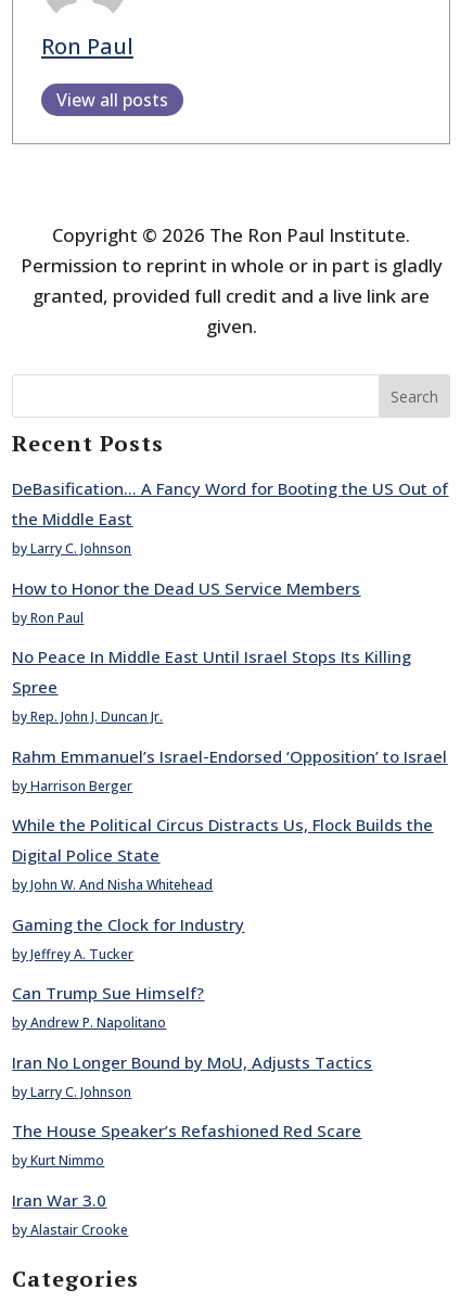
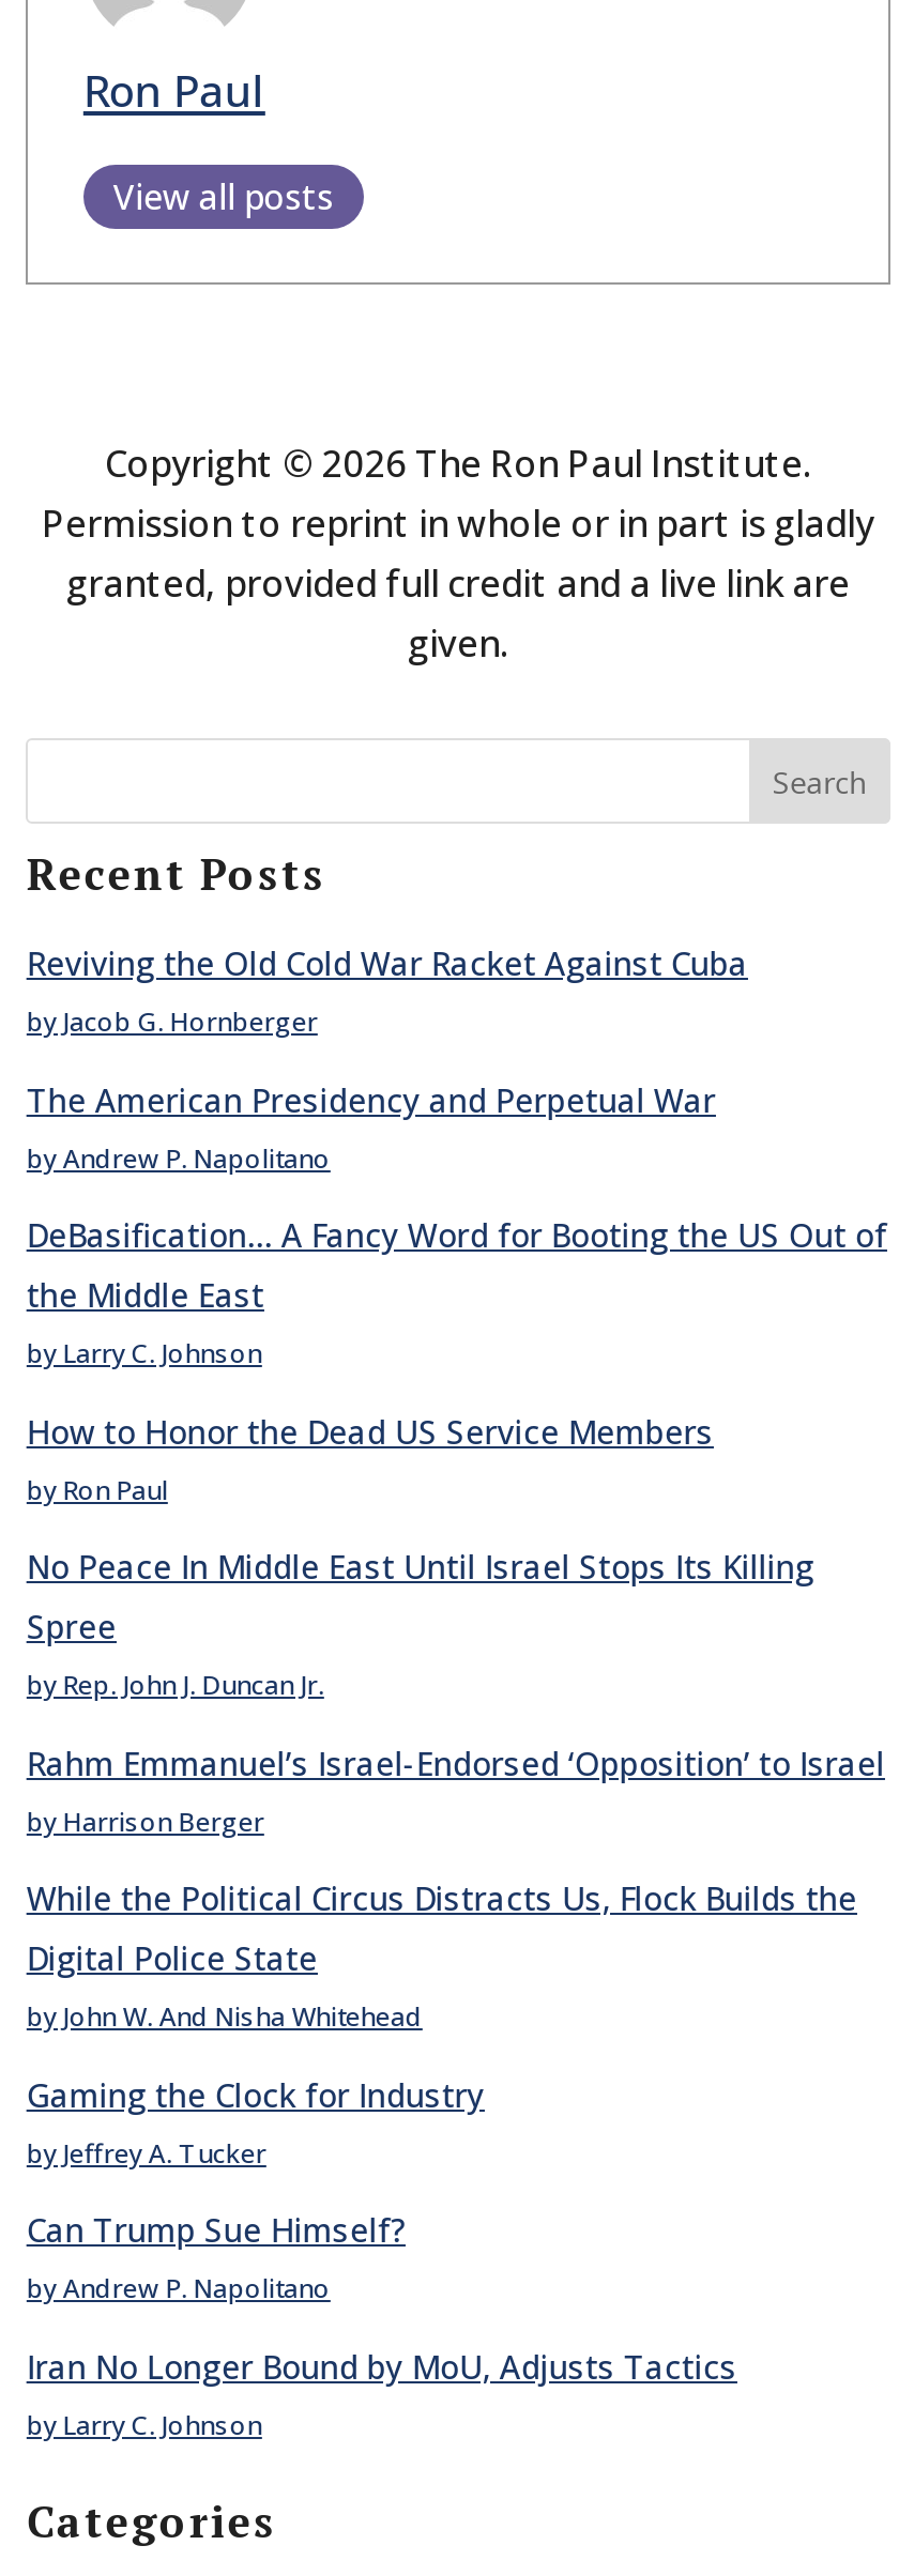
+ Reviving the Old Cold War Racket Against Cuba
+ by Jacob G. Hornberger
+ The American Presidency and Perpetual War
+ by Andrew P. Napolitano

moved down: DeBasification… A Fancy Word for Booting the US Out of | the Middle East | by Larry C. Johnson | ... | Iran No Longer Bound by MoU, Adjusts Tactics | by Larry C. Johnson

- The House Speaker’s Refashioned Red Scare
- by Kurt Nimmo
- Iran War 3.0
- by Alastair Crooke
